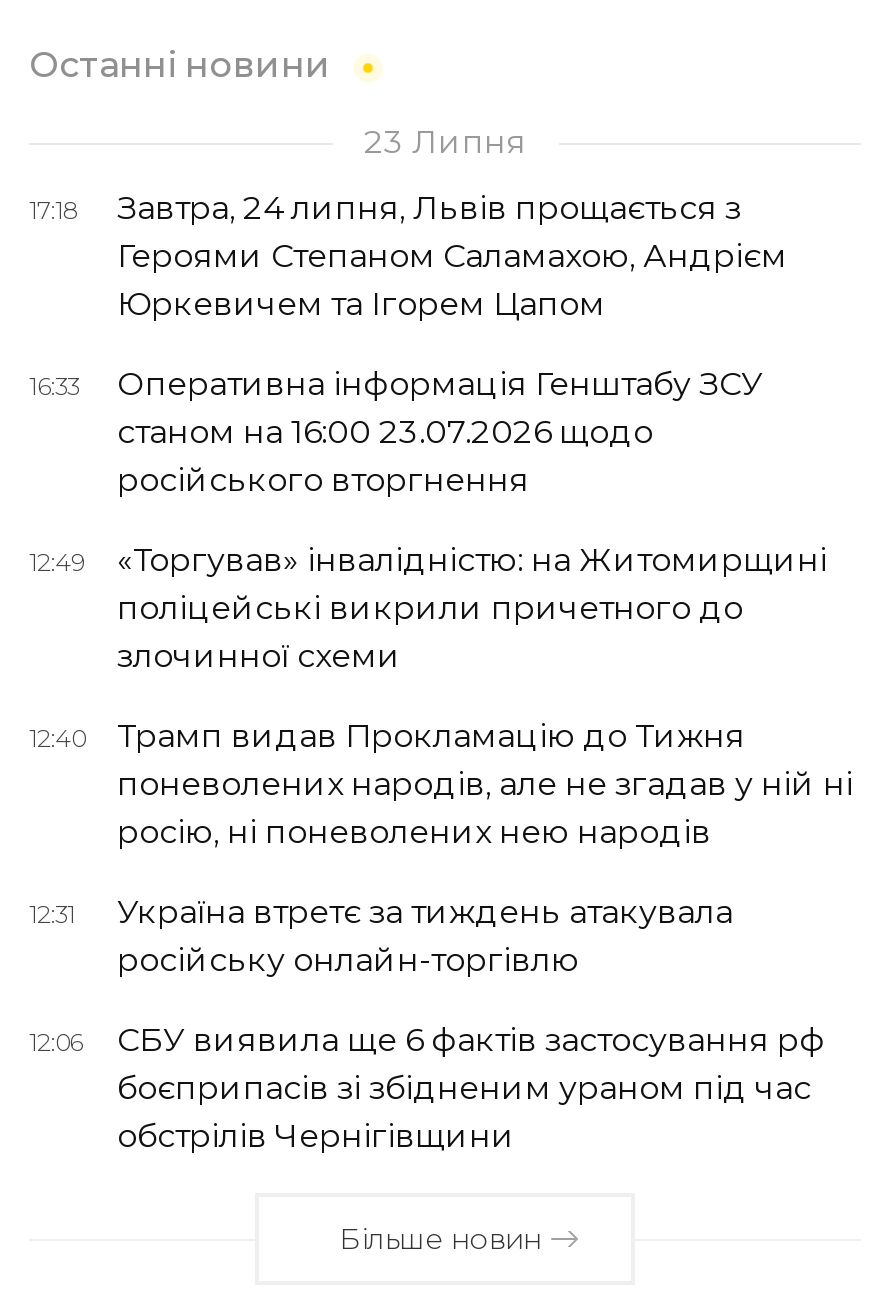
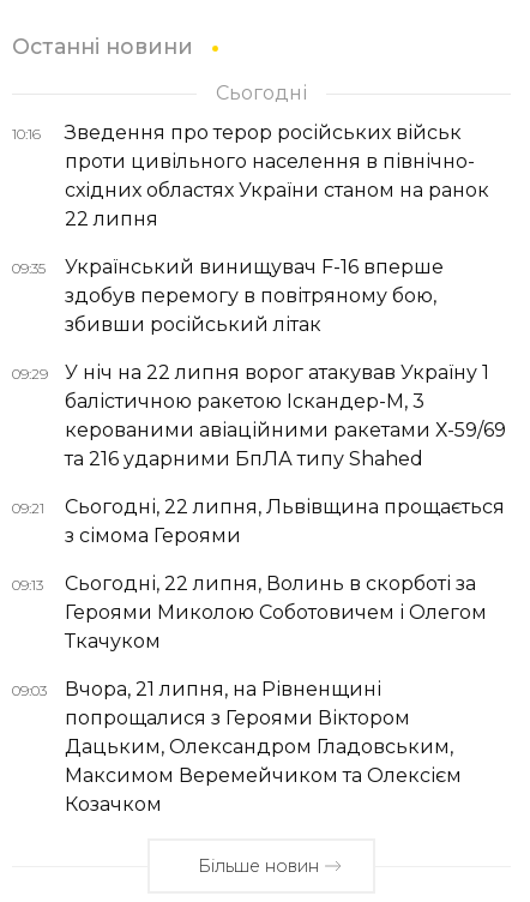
- 23 Липня
+ Сьогодні

- 17:18
- Завтра, 24 липня, Львів прощається з
- Героями Степаном Саламахою, Андрієм
- Юркевичем та Ігорем Цапом
+ 10:16
+ Зведення про терор російських військ
+ проти цивільного населення в північно-
+ східних областях України станом на ранок
+ 22 липня

- 16:33
- Оперативна інформація Генштабу ЗСУ
- станом на 16:00 23.07.2026 щодо
- російського вторгнення
+ 09:35
+ Український винищувач F-16 вперше
+ здобув перемогу в повітряному бою,
+ збивши російський літак

- 12:49
- «Торгував» інвалідністю: на Житомирщині
- поліцейські викрили причетного до
- злочинної схеми
+ 09:29
+ У ніч на 22 липня ворог атакував Україну 1
+ балістичною ракетою Іскандер-М, 3
+ керованими авіаційними ракетами Х-59/69
+ та 216 ударними БпЛА типу Shahed

- 12:40
- Трамп видав Прокламацію до Тижня
- поневолених народів, але не згадав у ній ні
- росію, ні поневолених нею народів
+ 09:21
+ Сьогодні, 22 липня, Львівщина прощається
+ з сімома Героями

- 12:31
- Україна втретє за тиждень атакувала
- російську онлайн-торгівлю
+ 09:13
+ Сьогодні, 22 липня, Волинь в скорботі за
+ Героями Миколою Соботовичем і Олегом
+ Ткачуком

- 12:06
- СБУ виявила ще 6 фактів застосування рф
- боєприпасів зі збідненим ураном під час
- обстрілів Чернігівщини
+ 09:03
+ Вчора, 21 липня, на Рівненщині
+ попрощалися з Героями Віктором
+ Дацьким, Олександром Гладовським,
+ Максимом Веремейчиком та Олексієм
+ Козачком
